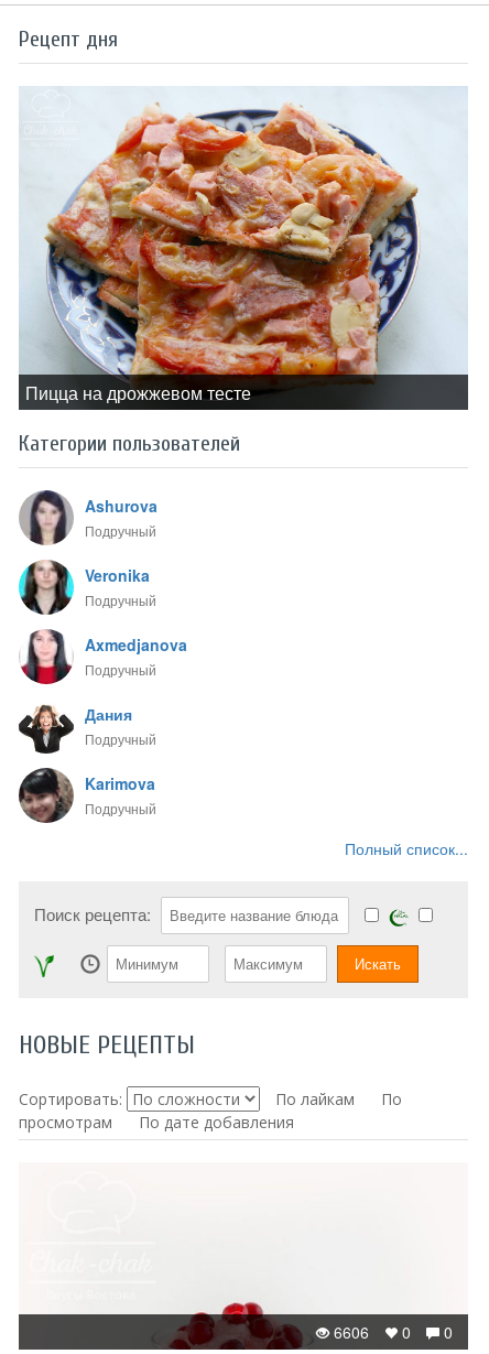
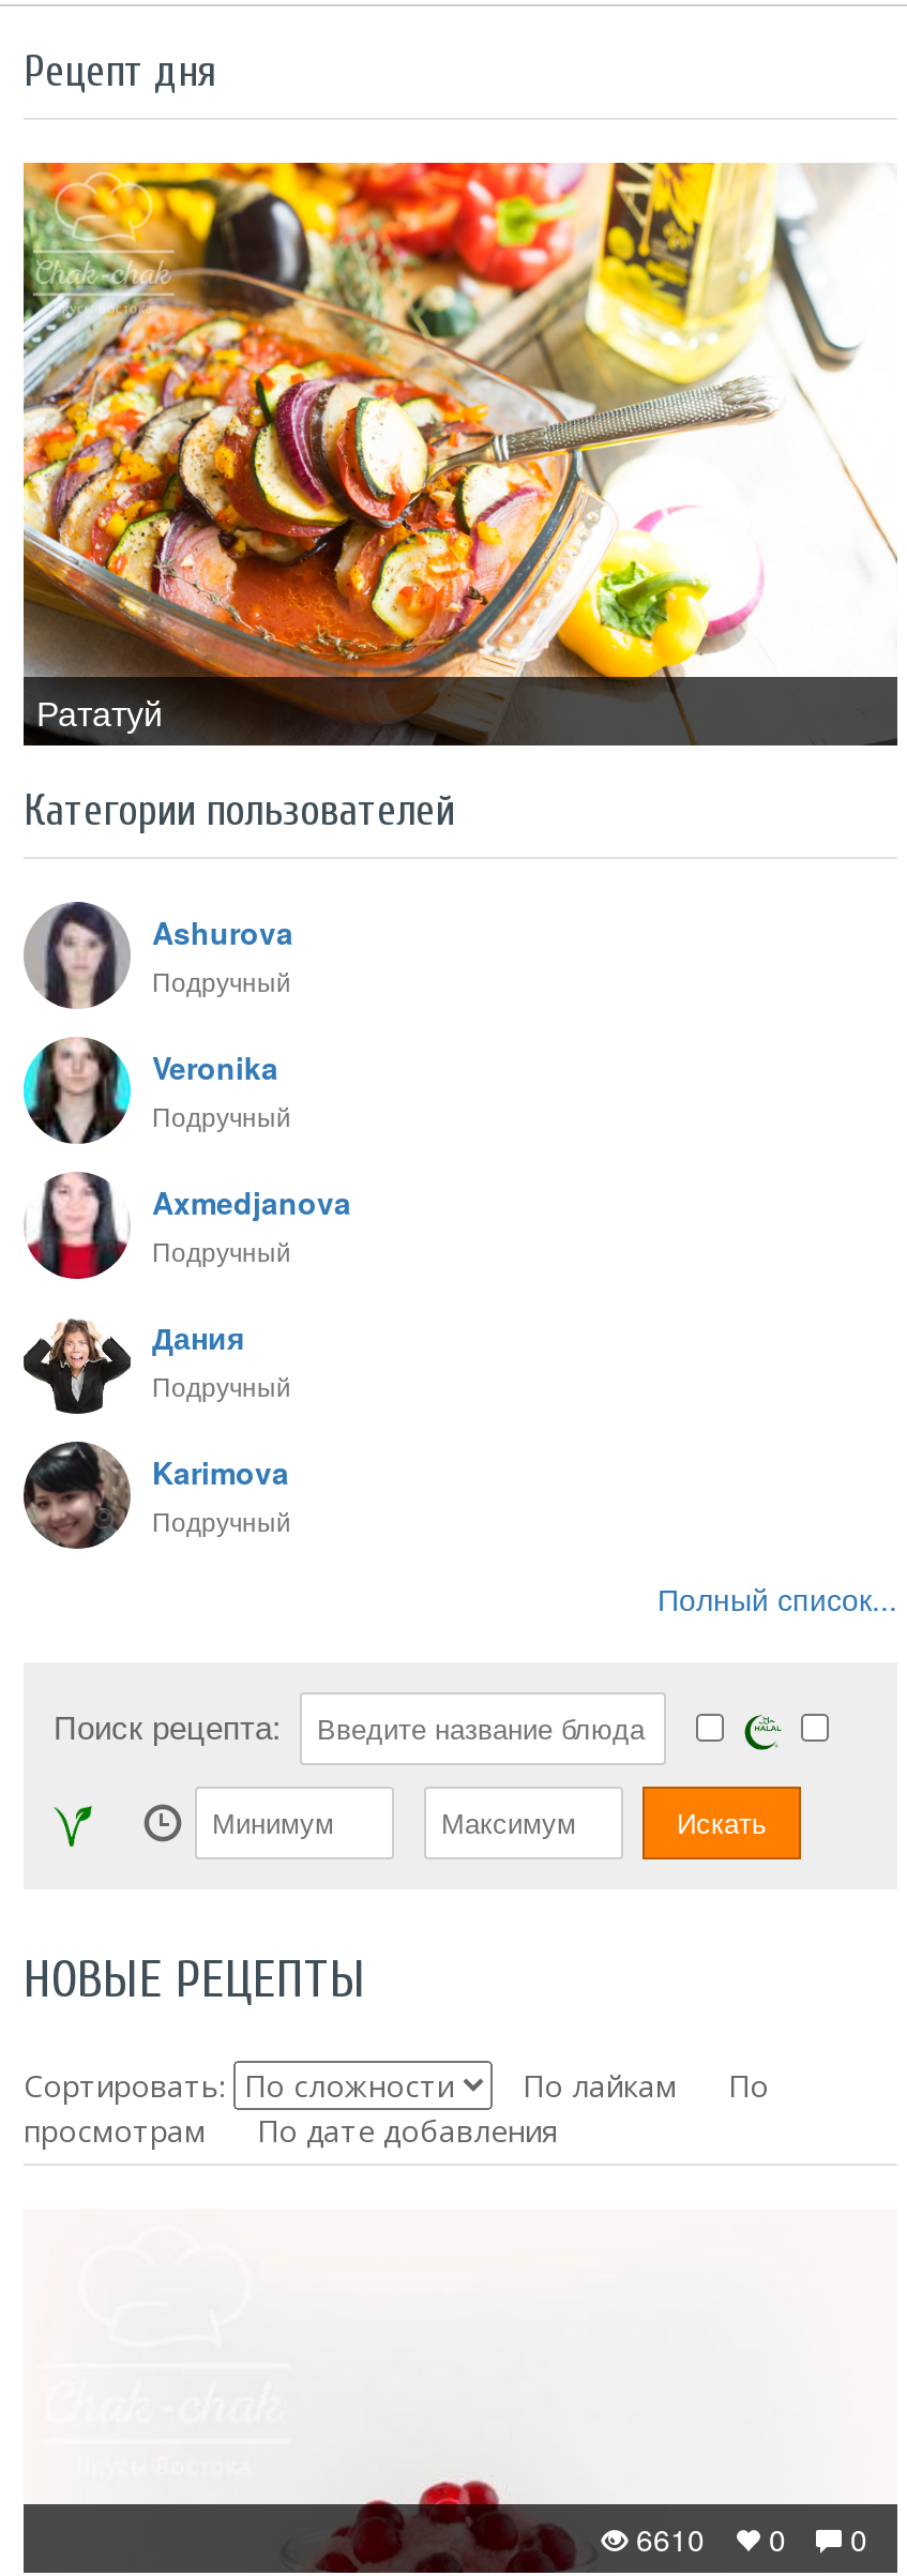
- [image]
- Пицца на дрожжевом тесте
+ [image]
+ Рататуй

- 6606 0 0
+ 6610 0 0
